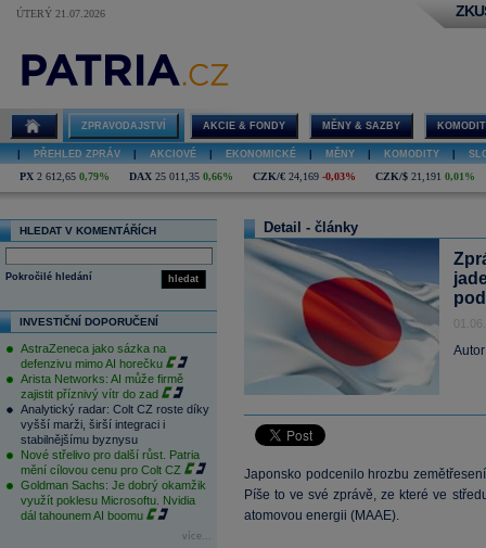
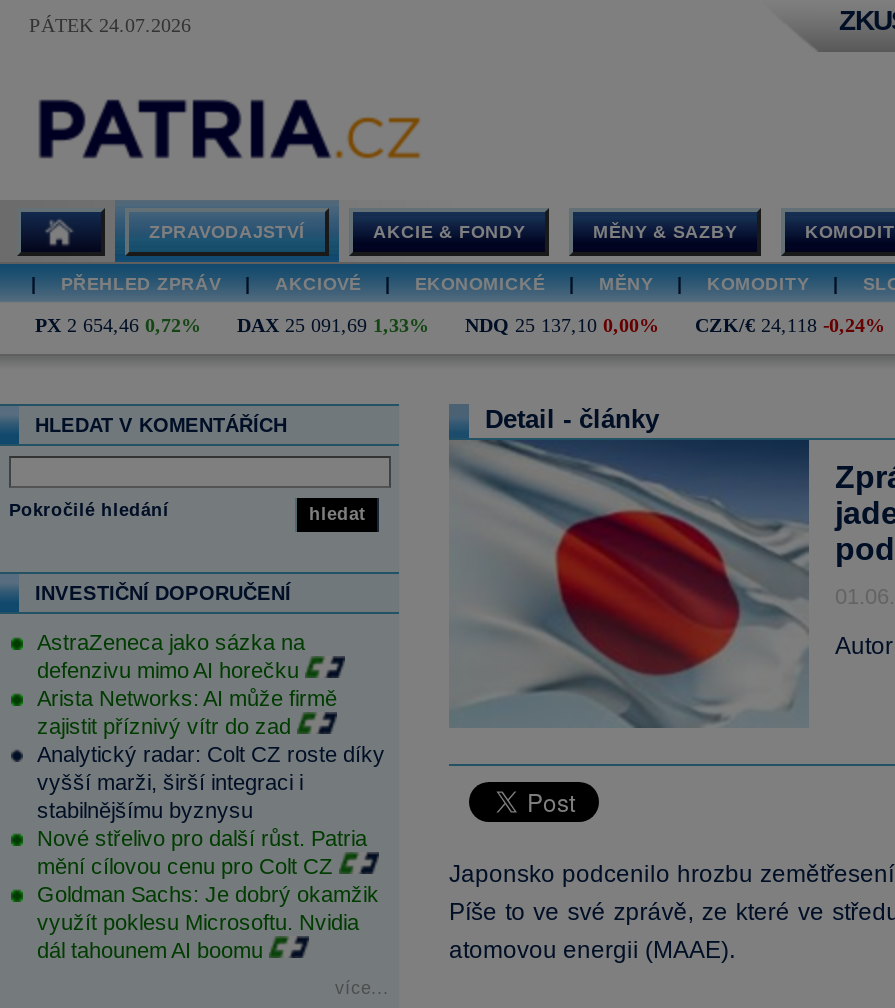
- ÚTERÝ 21.07.2026
+ PÁTEK 24.07.2026

- PX 2 612,65 0,79%
- DAX 25 011,35 0,66%
- CZK/€ 24,169 -0,03%
- CZK/$ 21,191 0,01%
+ PX 2 654,46 0,72%
+ DAX 25 091,69 1,33%
+ NDQ 25 137,10 0,00%
+ CZK/€ 24,118 -0,24%
